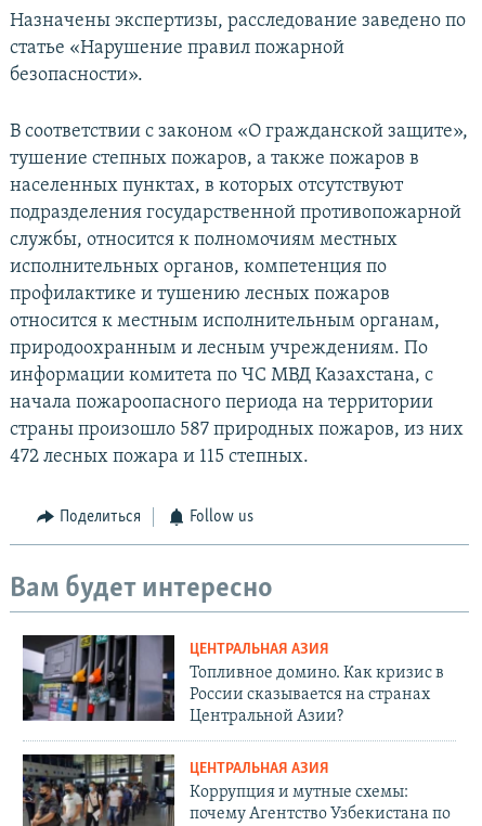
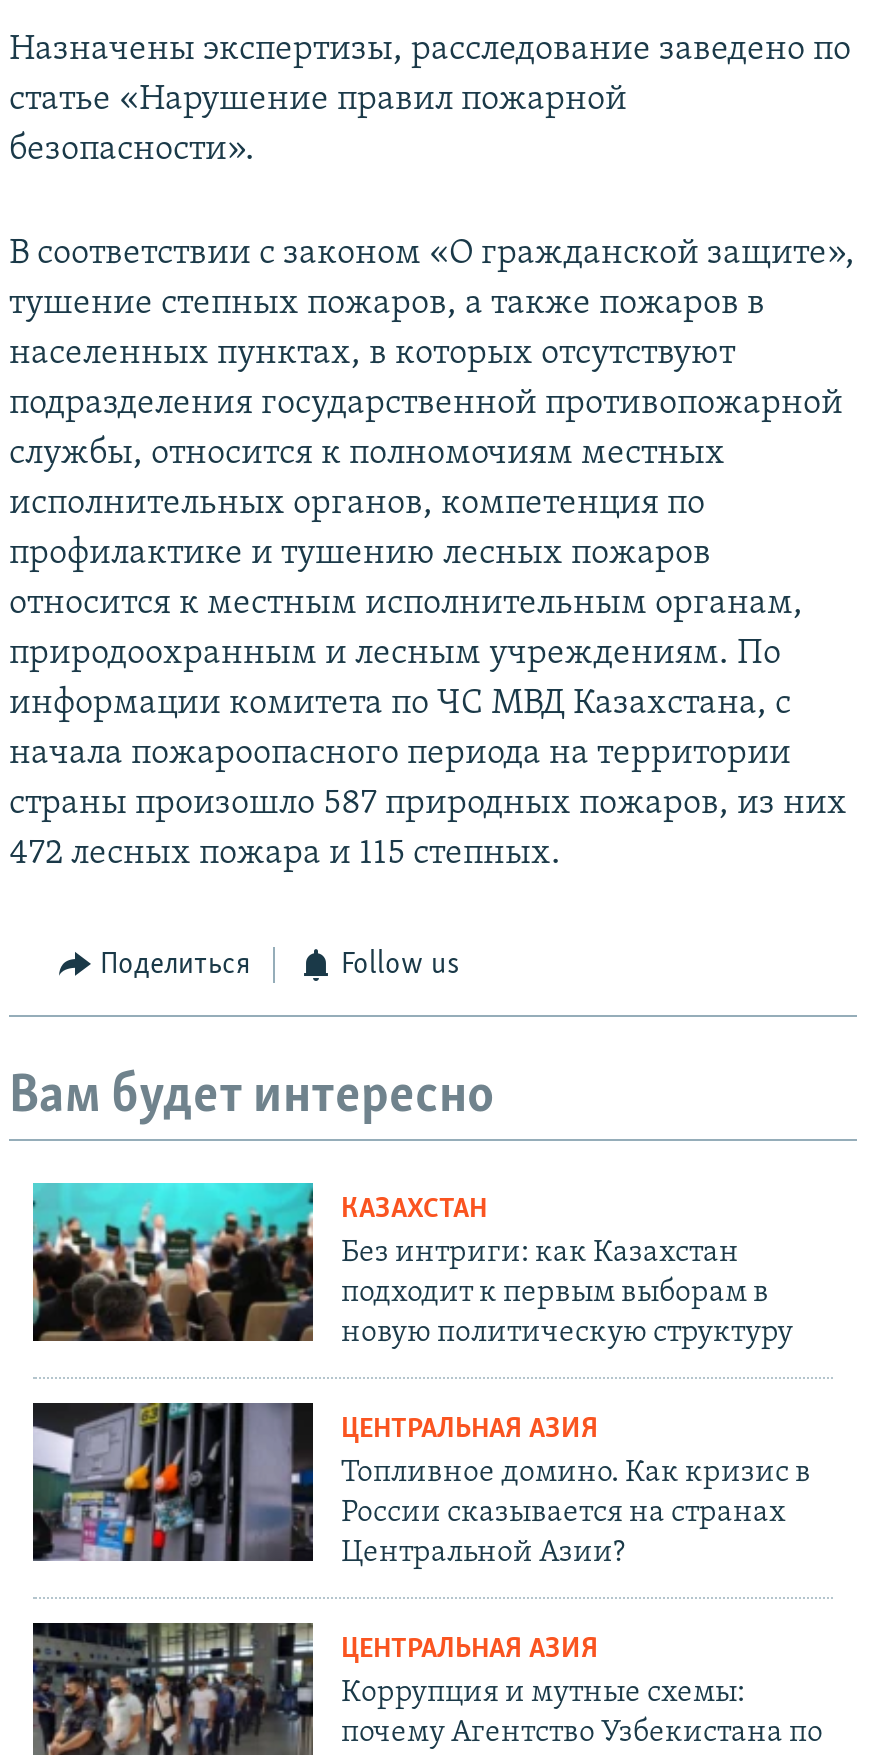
+ [image]
+ КАЗАХСТАН
+ Без интриги: как Казахстан
+ подходит к первым выборам в
+ новую политическую структуру
